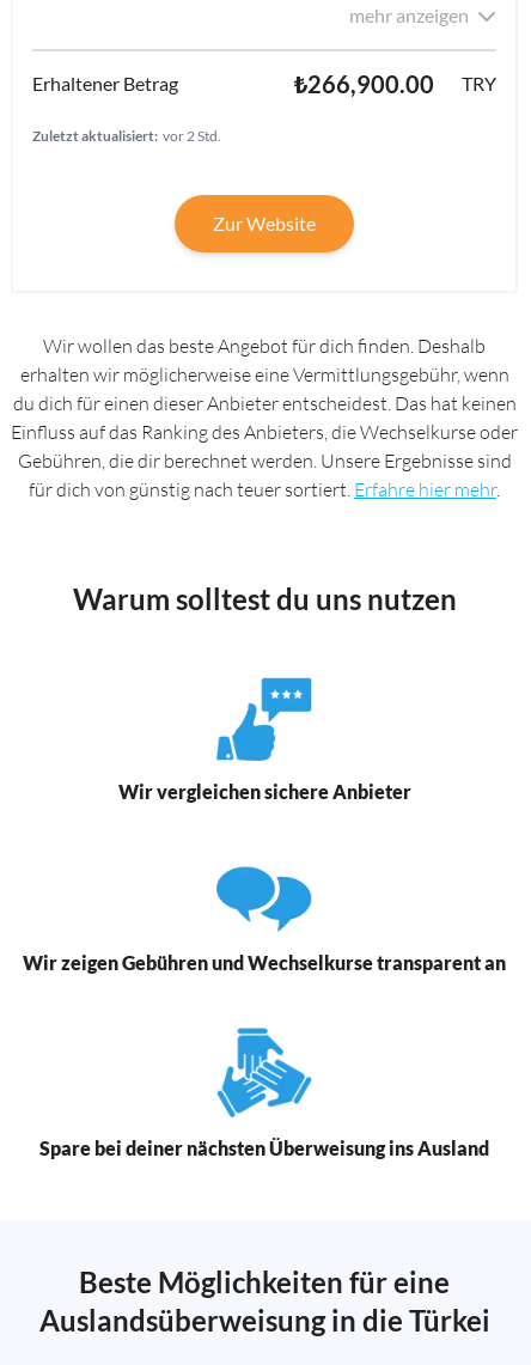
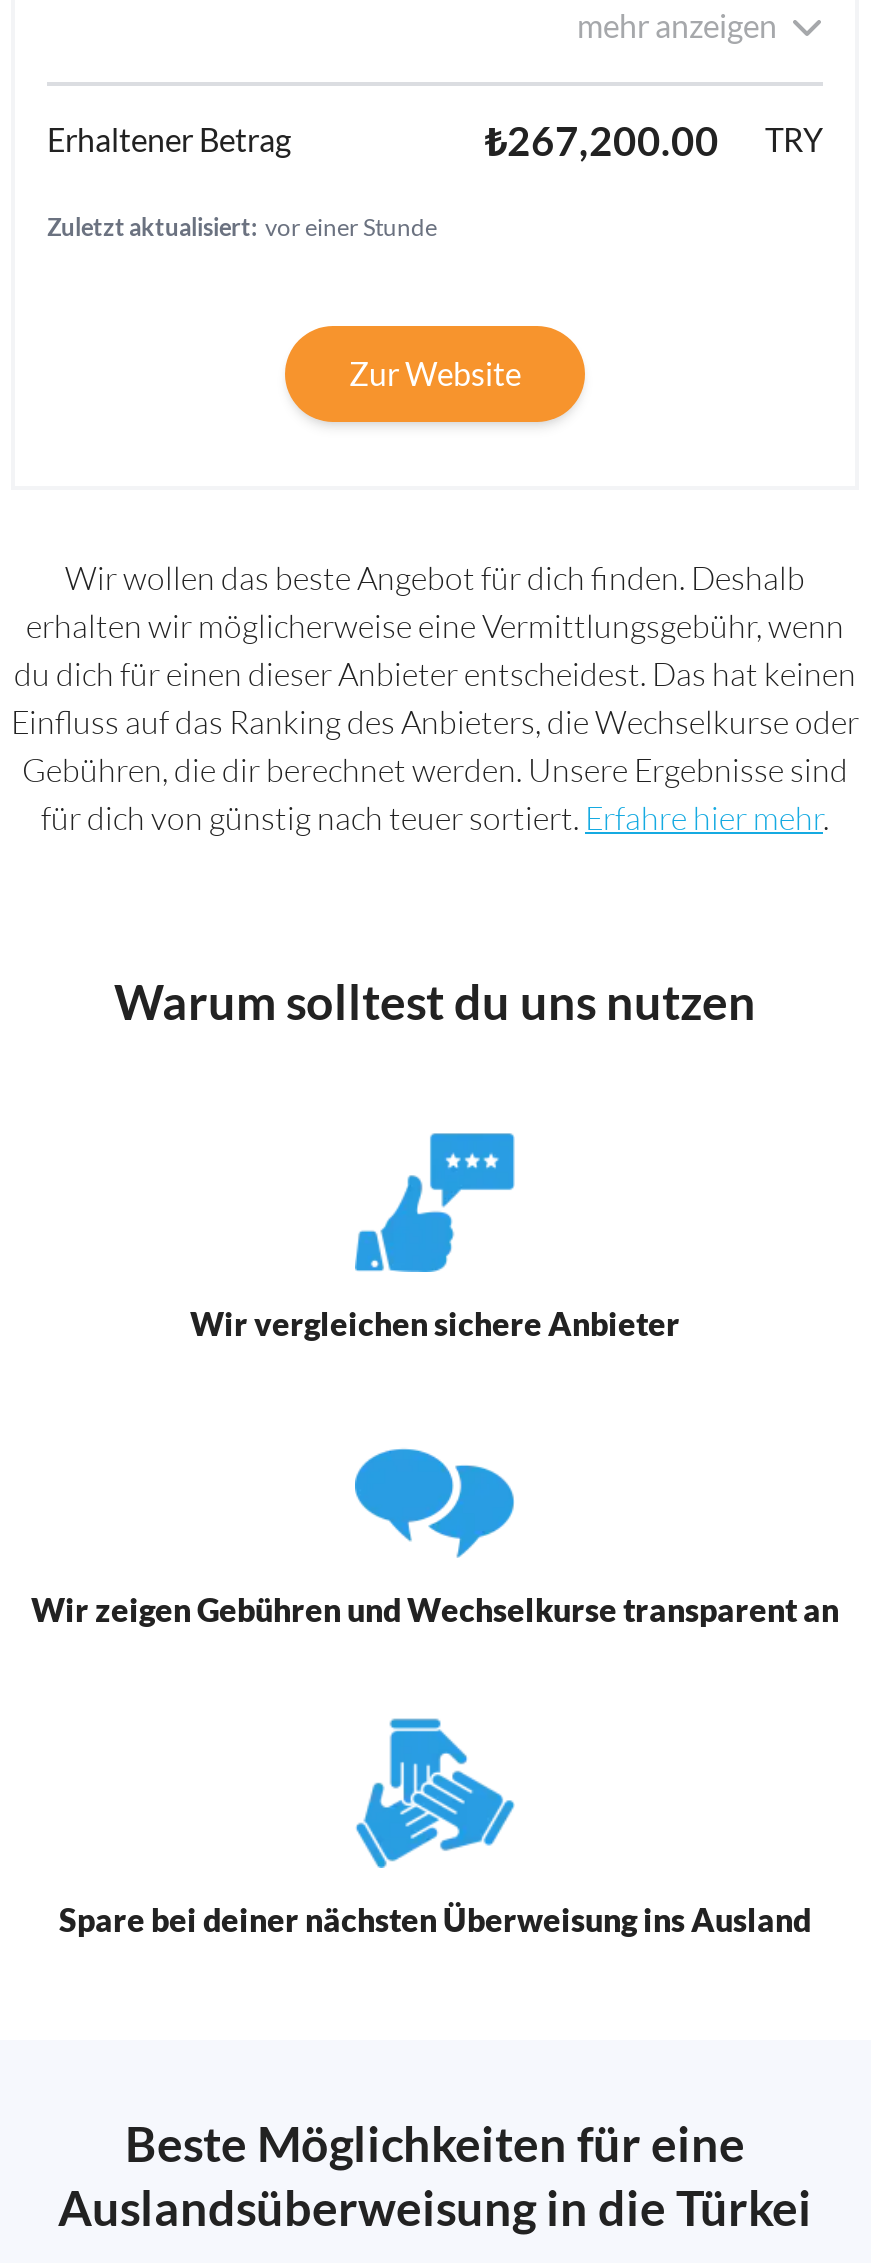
- ₺266,900.00 TRY
+ ₺267,200.00 TRY

- Zuletzt aktualisiert: vor 2 Std.
+ Zuletzt aktualisiert: vor einer Stunde
